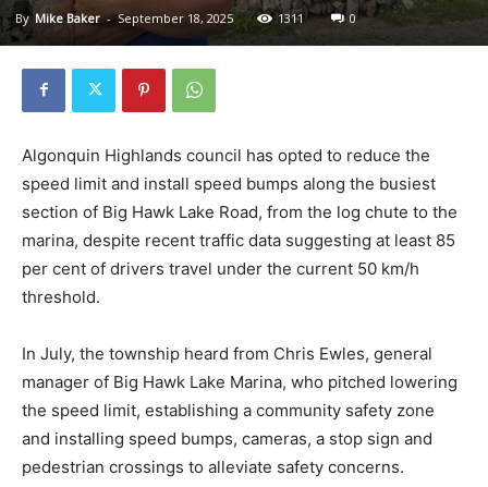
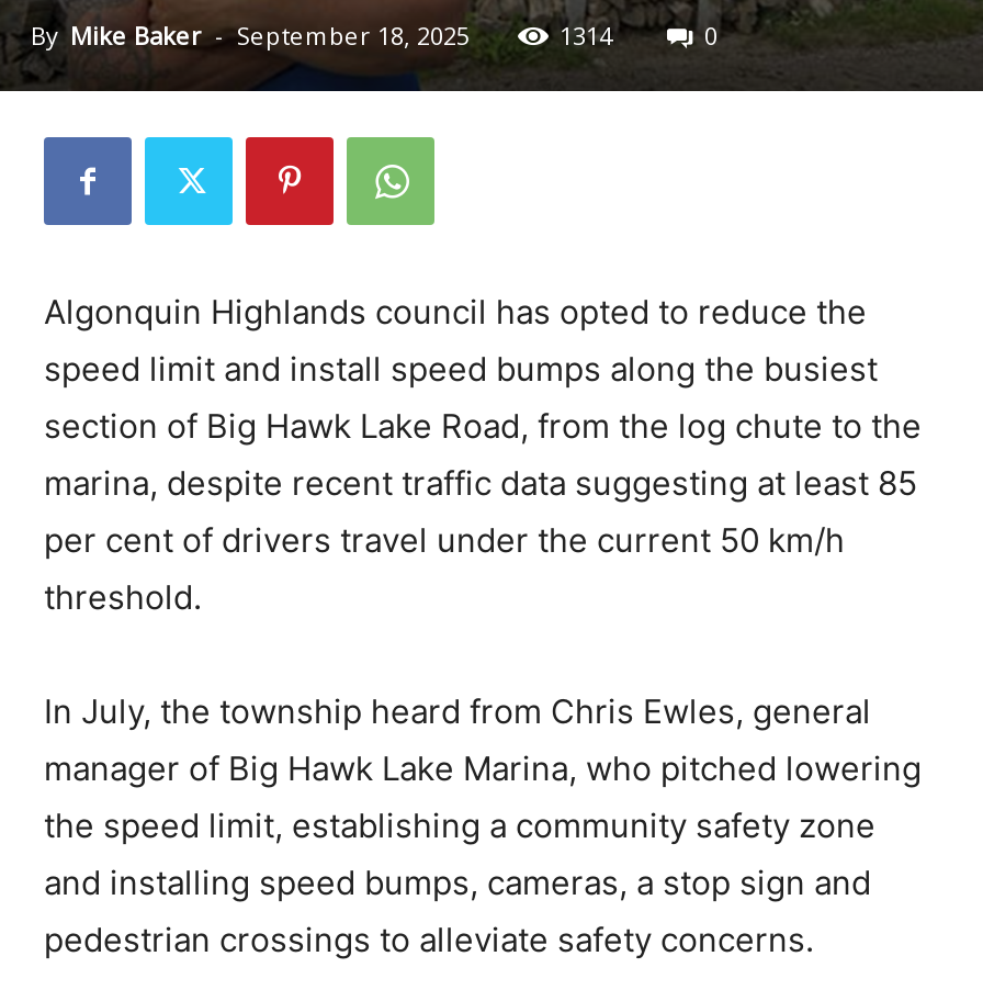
- 1311
+ 1314
